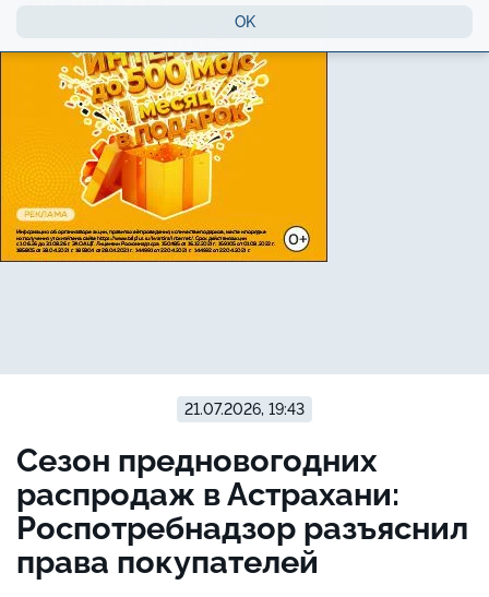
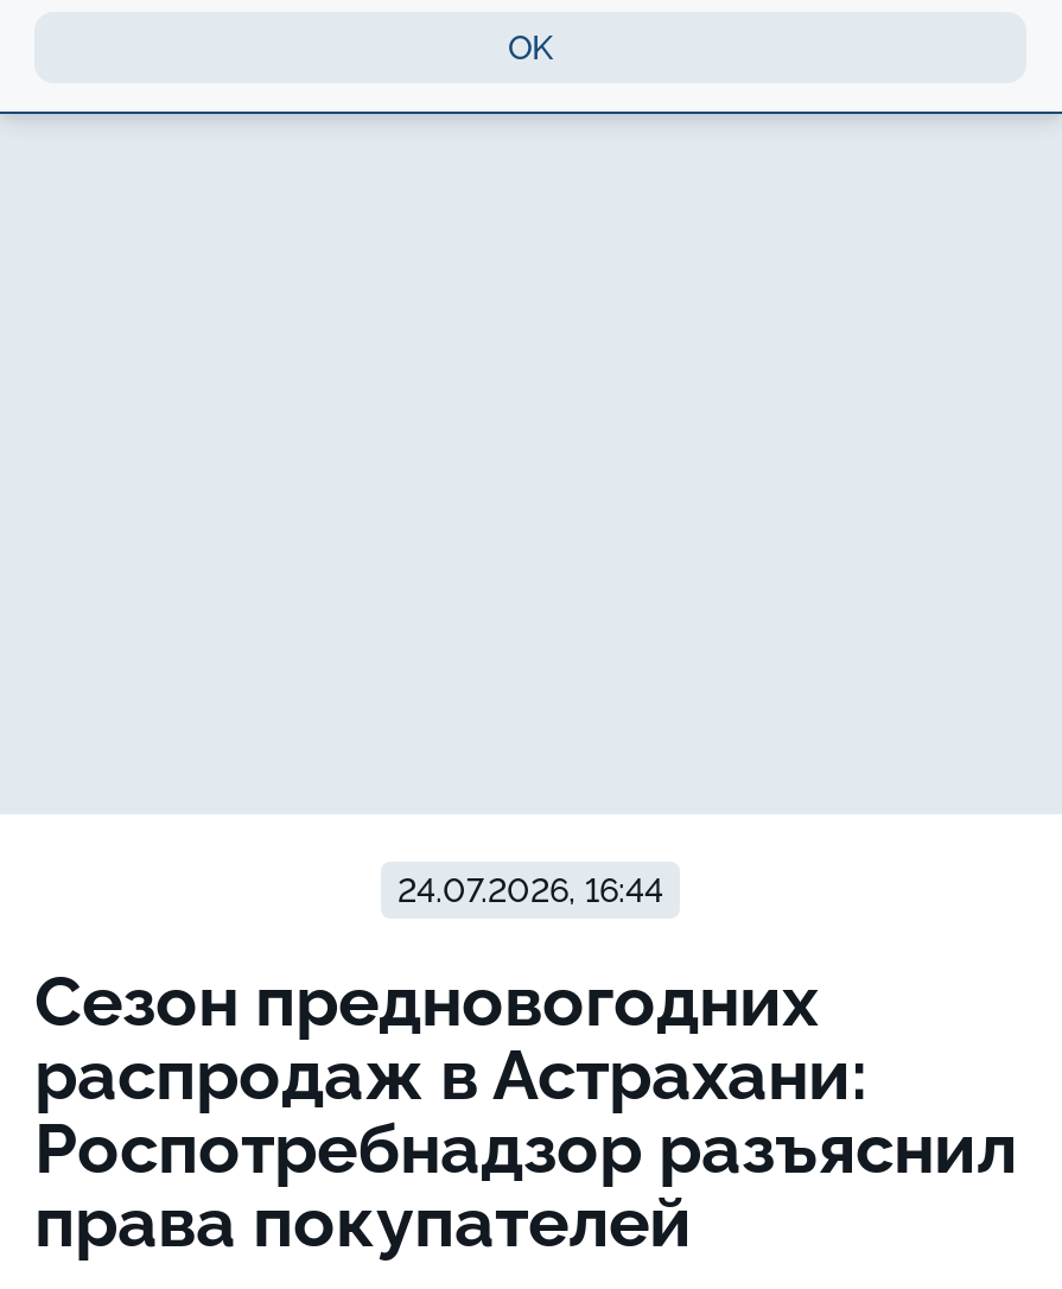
- [image]

- 21.07.2026, 19:43
+ 24.07.2026, 16:44
